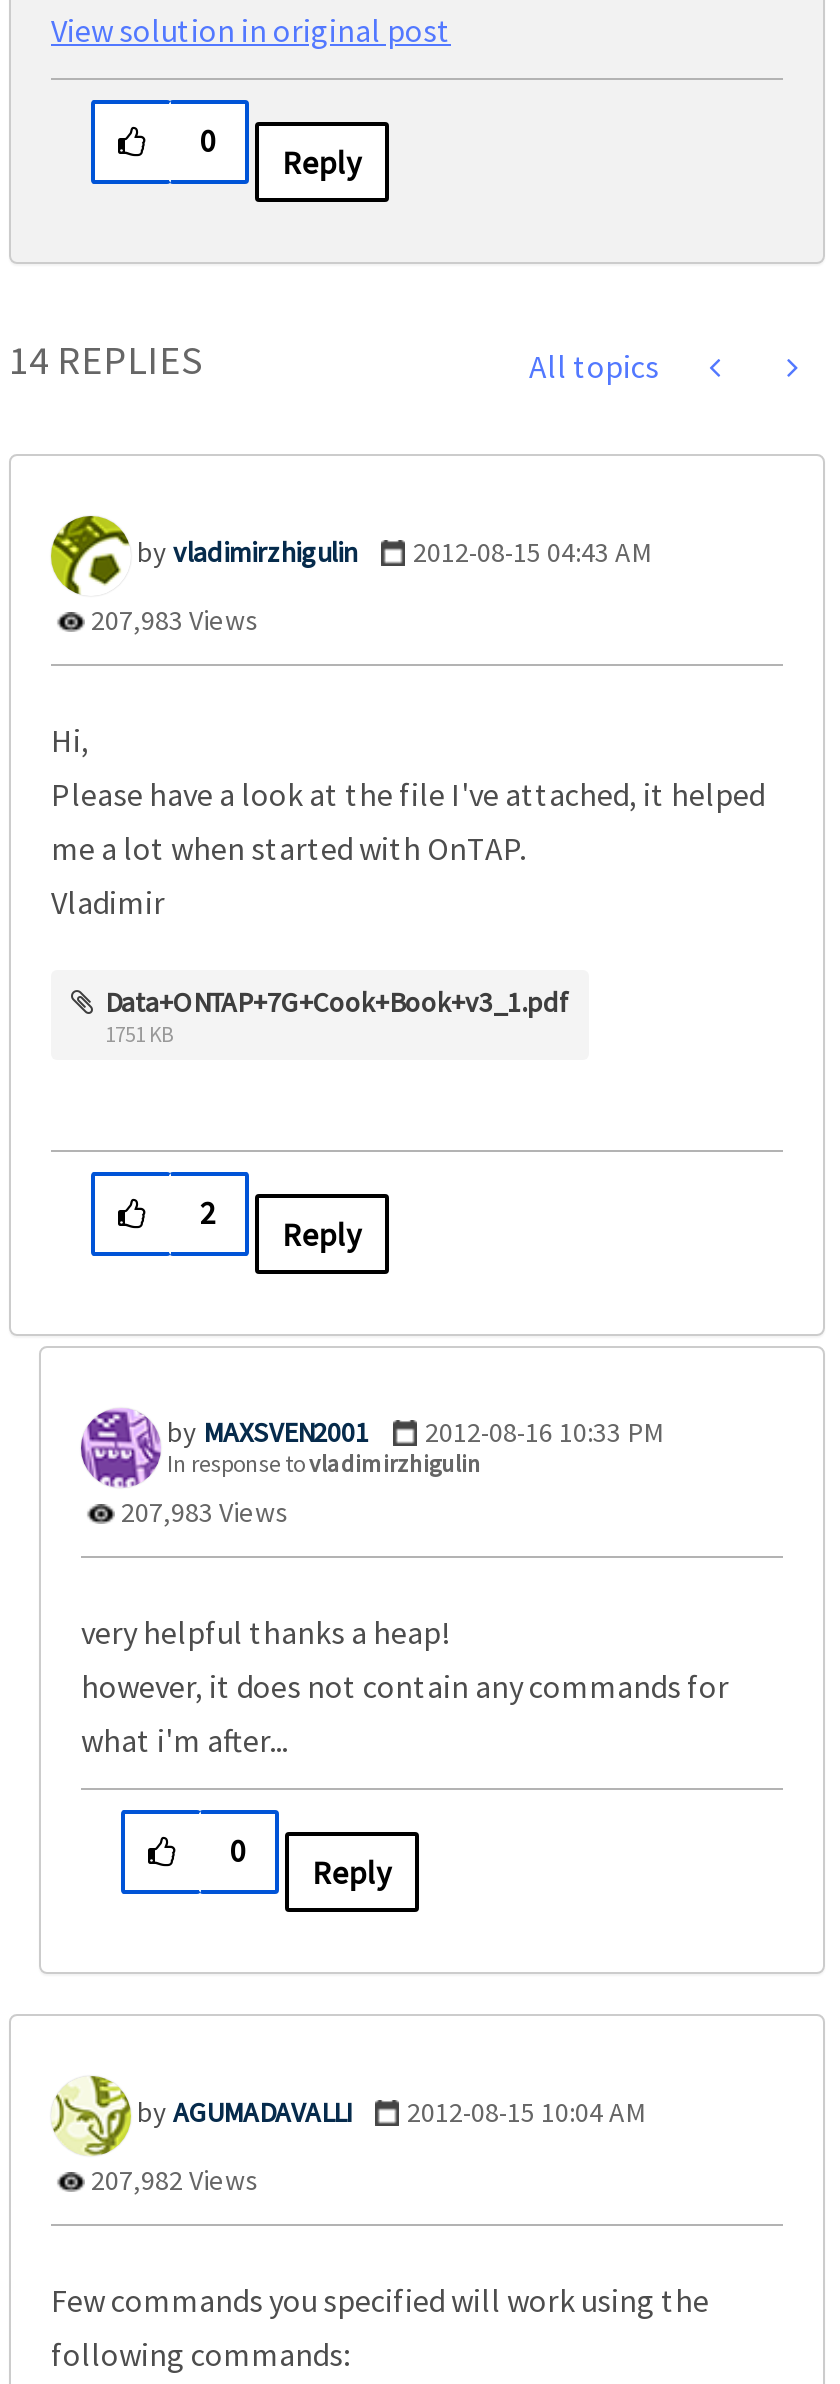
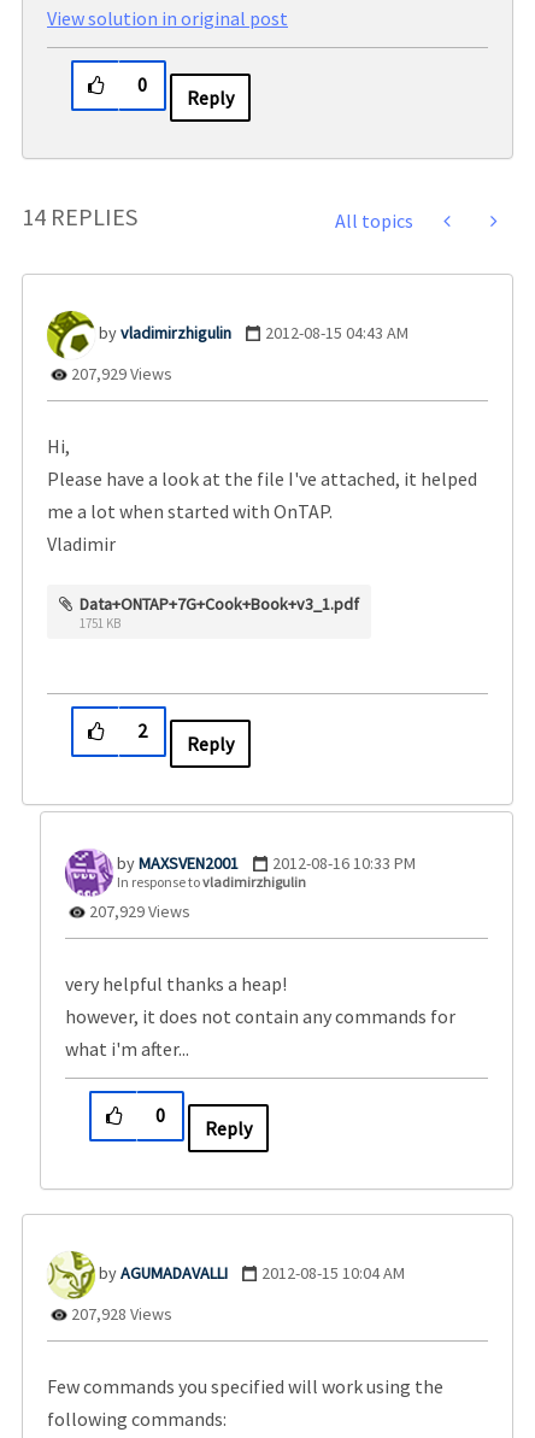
- 207,983 Views
+ 207,929 Views

- 207,983 Views
+ 207,929 Views

- 207,982 Views
+ 207,928 Views
